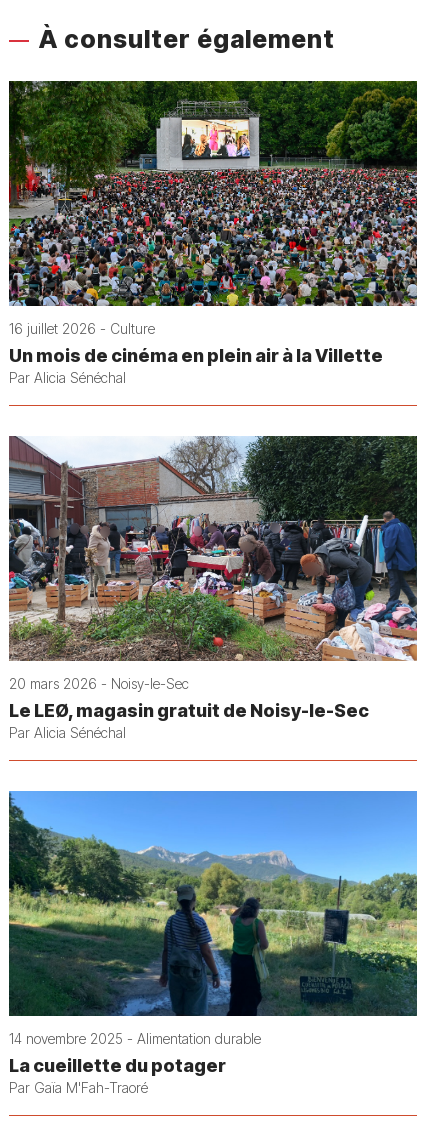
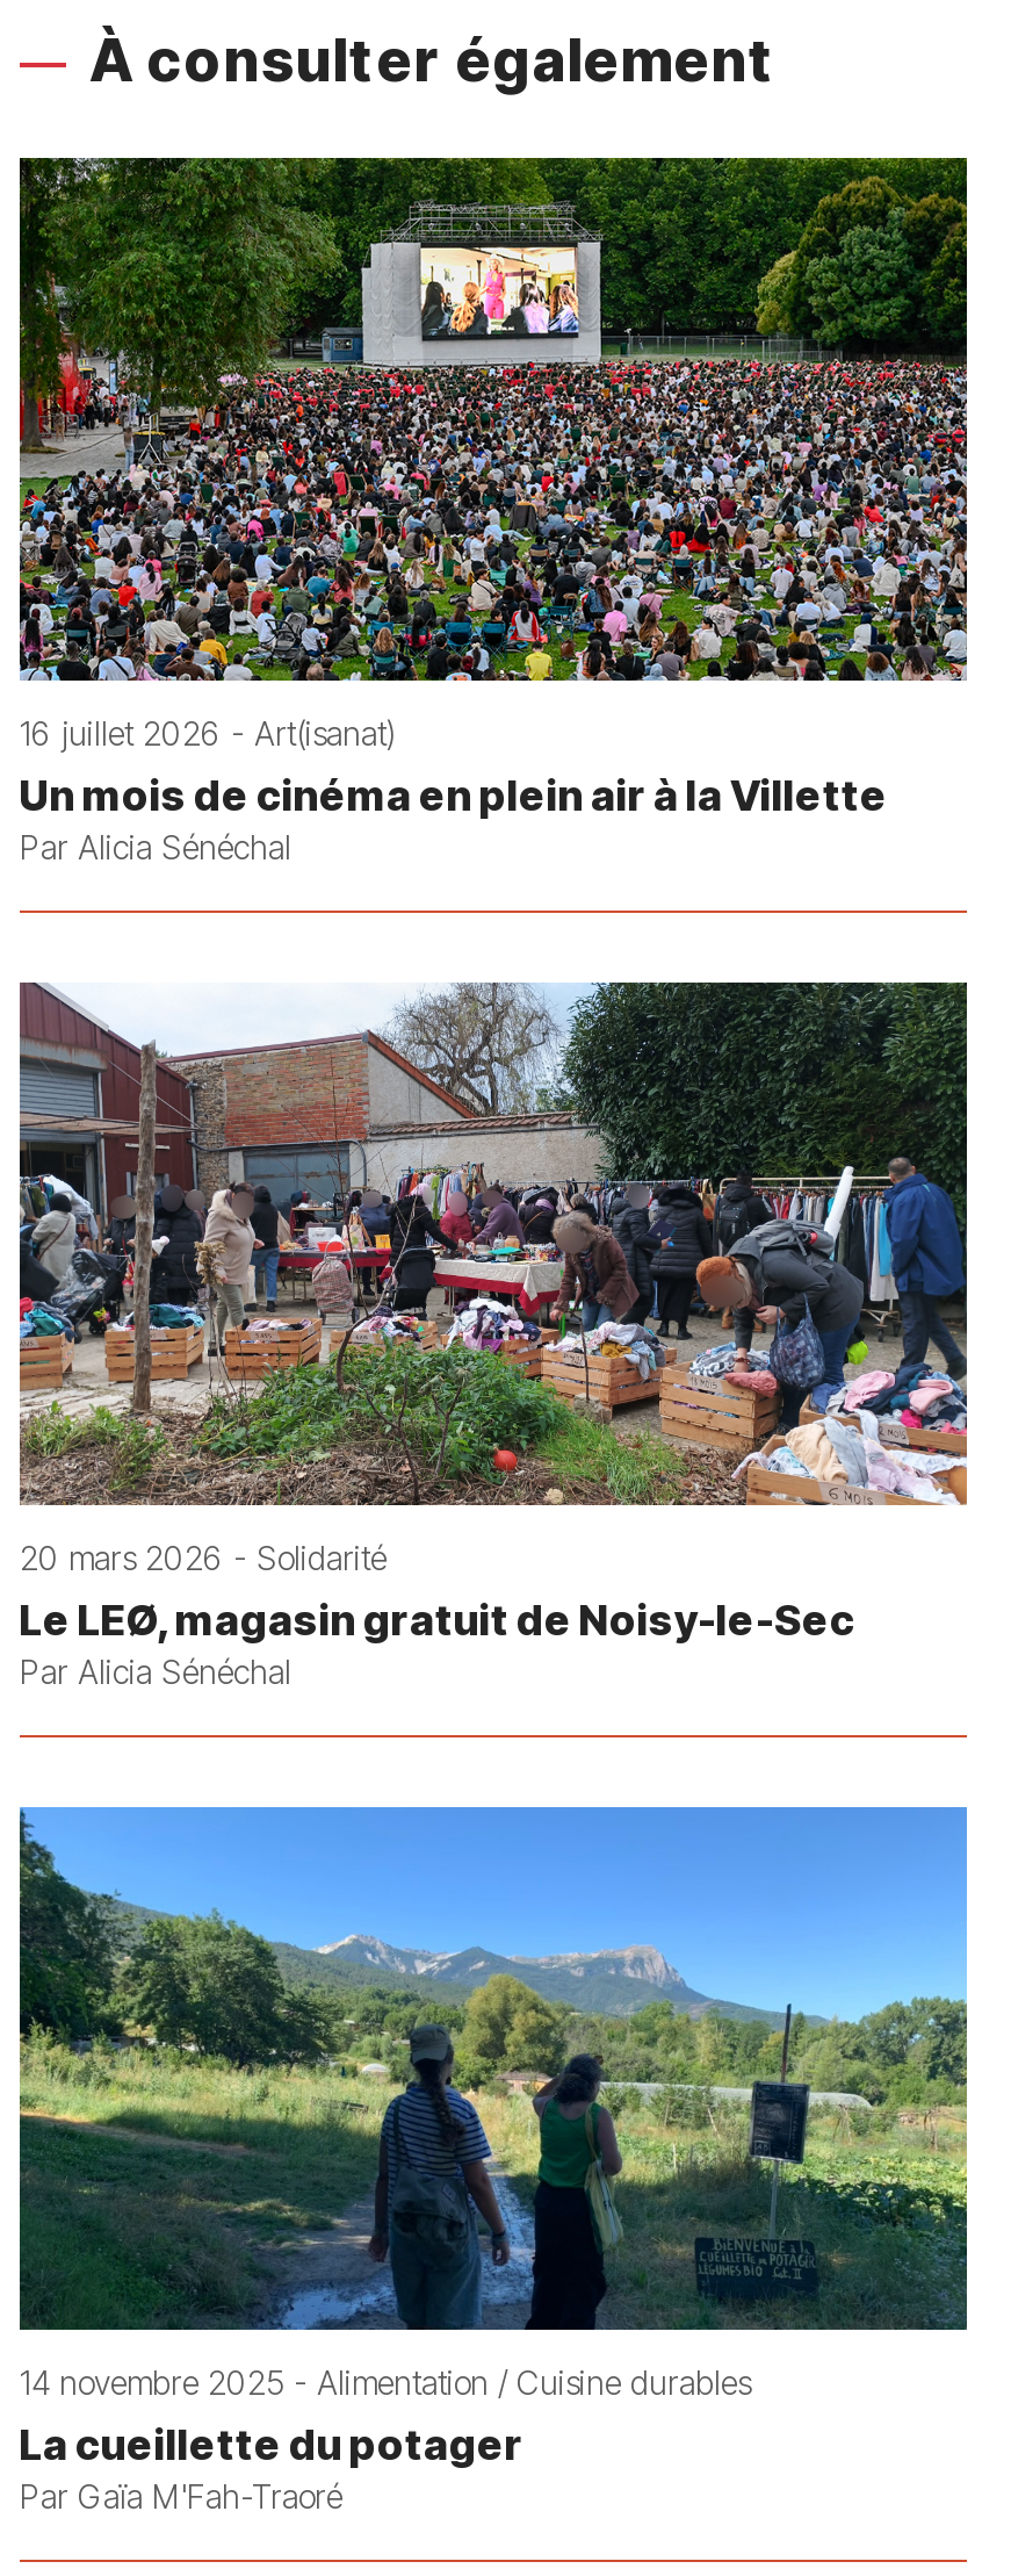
- 16 juillet 2026 - Culture
+ 16 juillet 2026 - Art(isanat)

- 20 mars 2026 - Noisy-le-Sec
+ 20 mars 2026 - Solidarité

- 14 novembre 2025 - Alimentation durable
+ 14 novembre 2025 - Alimentation / Cuisine durables
